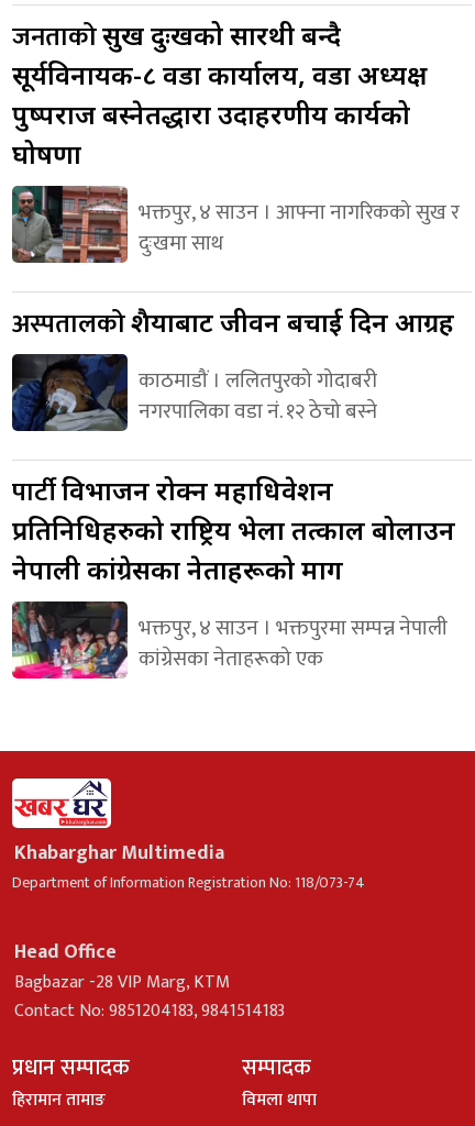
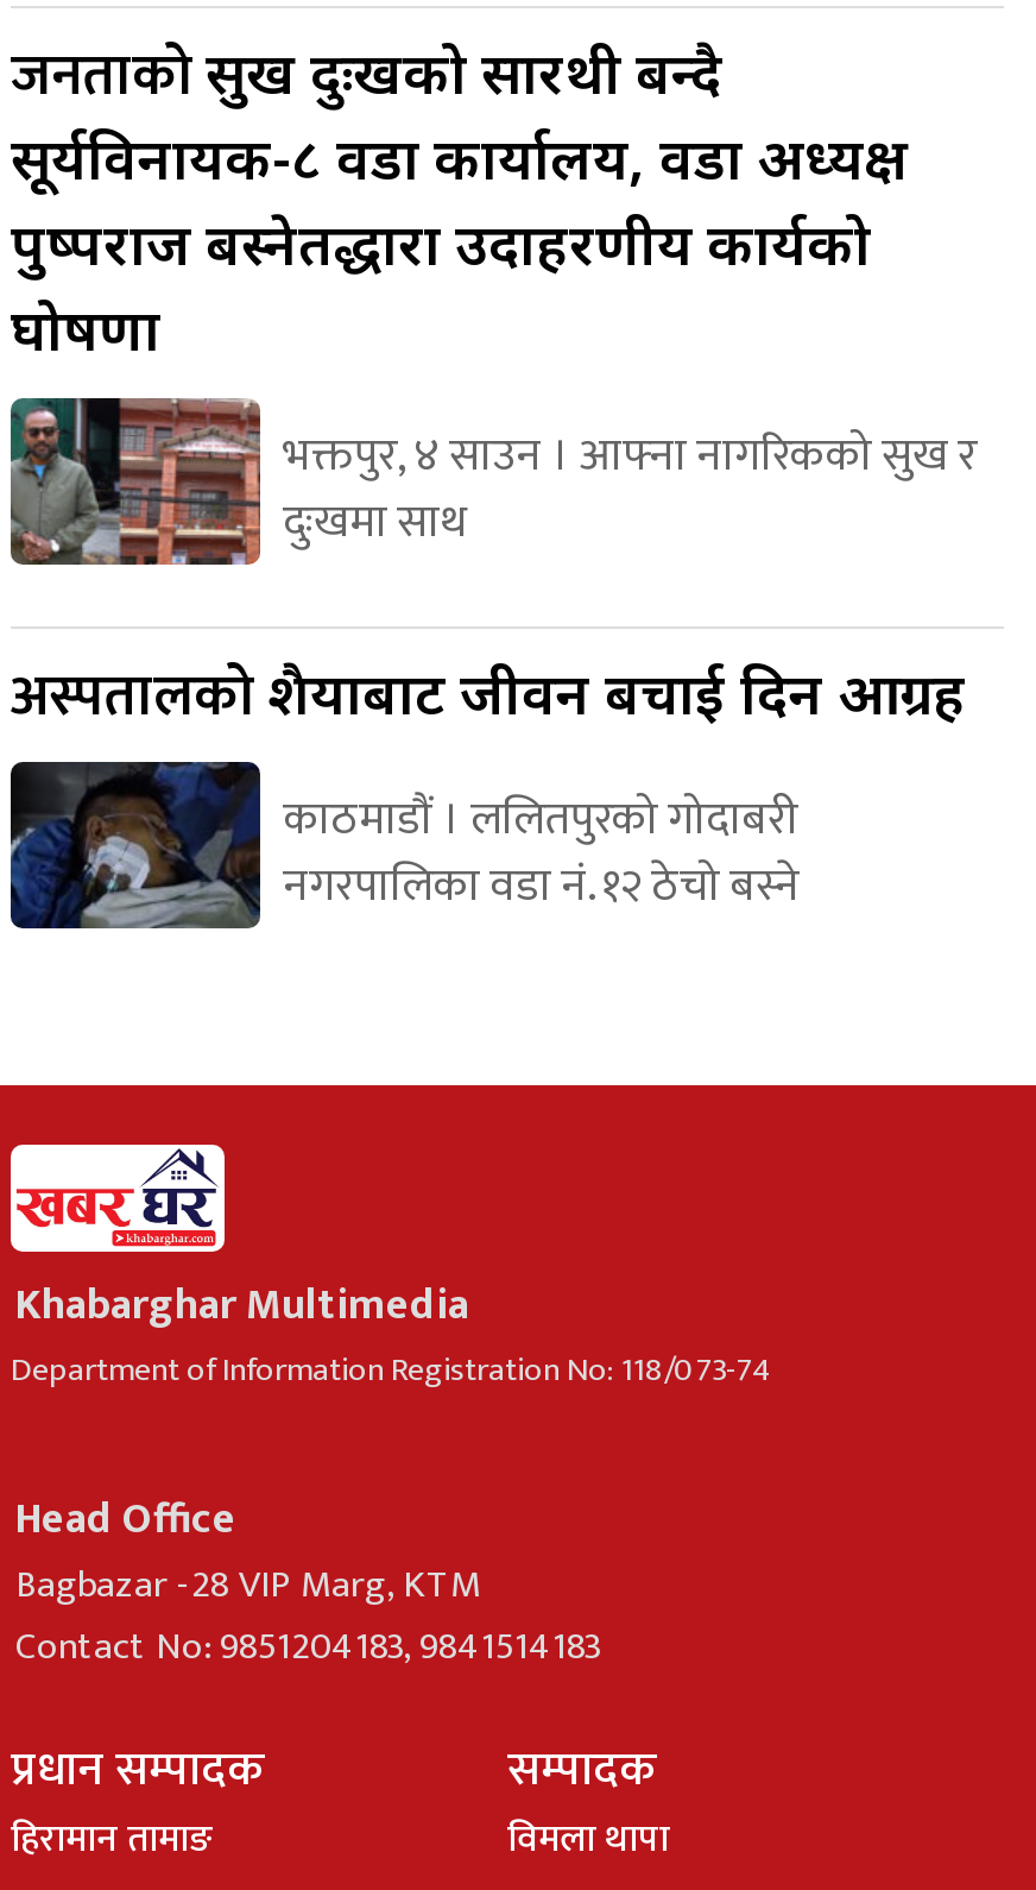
- [image]
- पार्टीविभाजन रोक्न महाधिवेशन
- प्रतिनिधिहरुको राष्ट्रिय भेला तत्काल बोलाउन
- नेपाली कांग्रेसका नेताहरूको माग
- भक्तपुर, ४ साउन । भक्तपुरमा सम्पन्न नेपाली
- कांग्रेसका नेताहरूको एक
